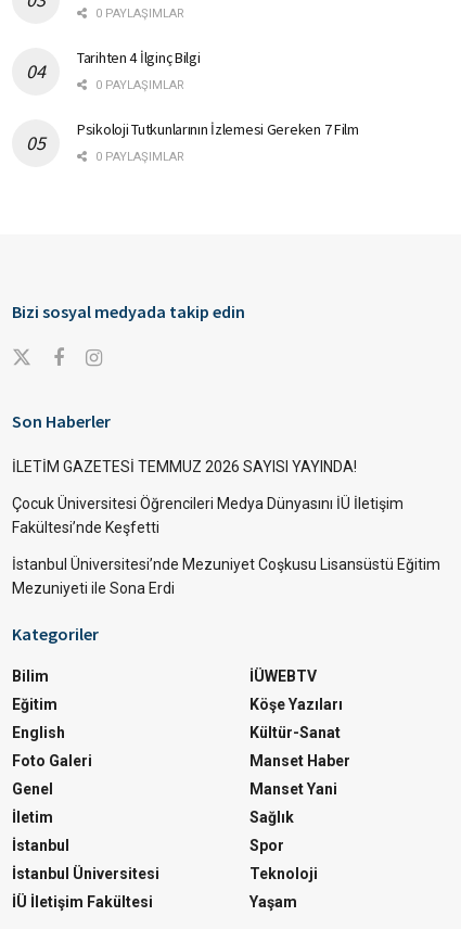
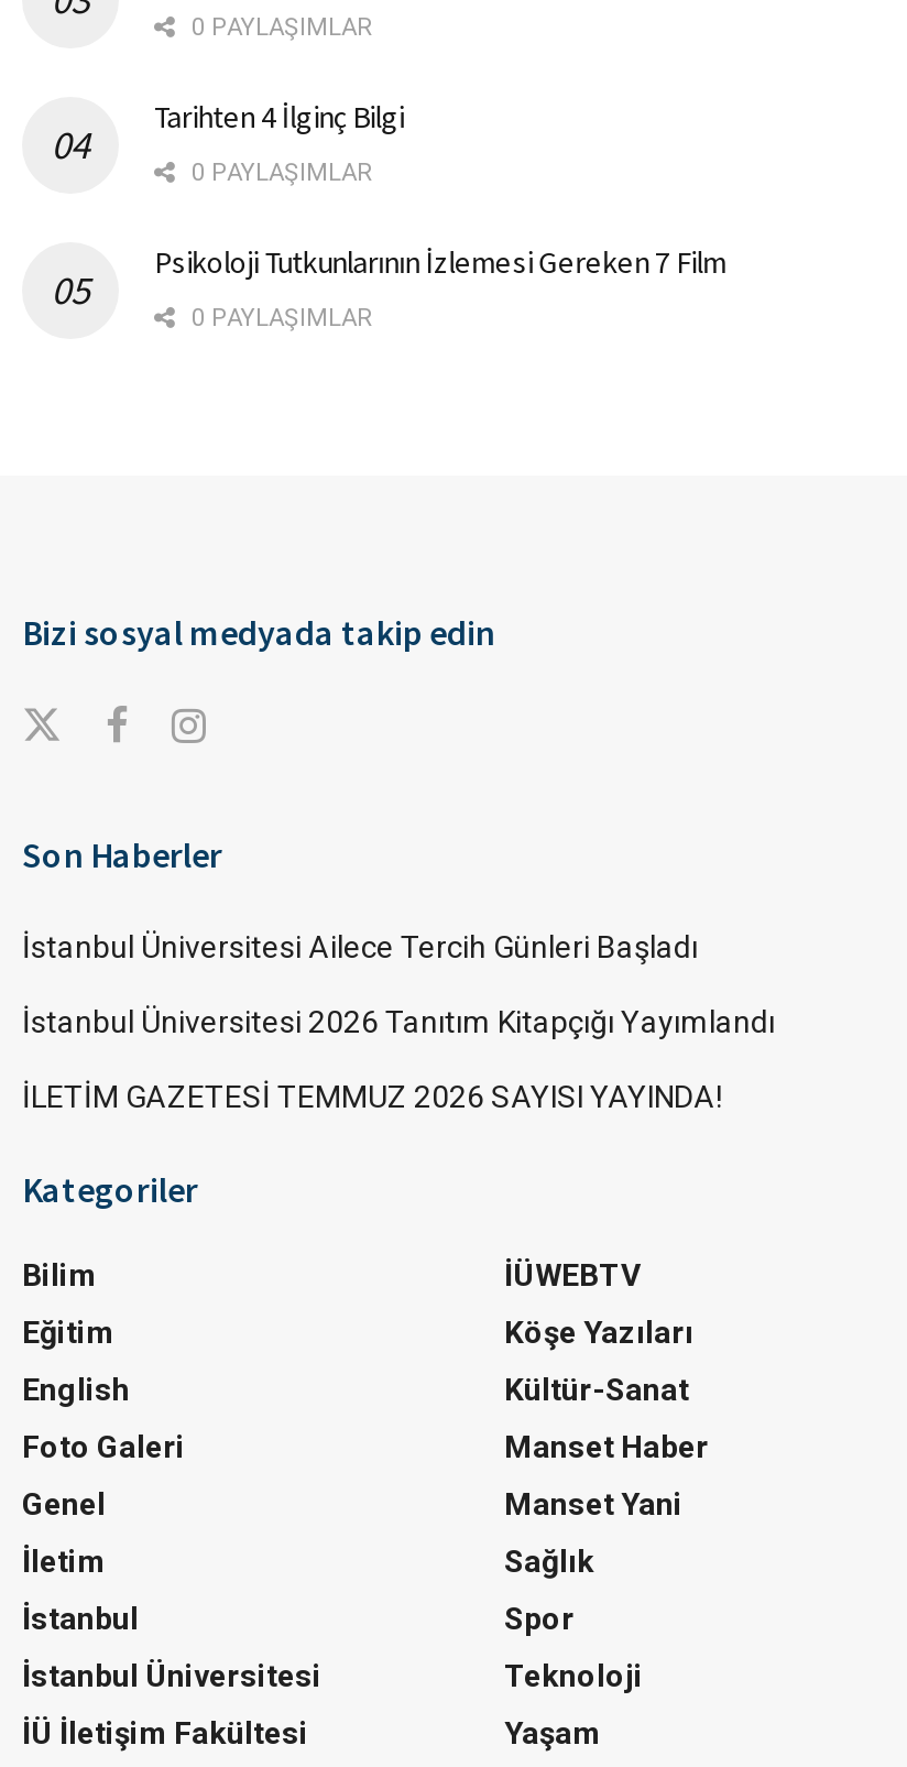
+ İstanbul Üniversitesi Ailece Tercih Günleri Başladı
+ İstanbul Üniversitesi 2026 Tanıtım Kitapçığı Yayımlandı

moved down: İLETİM GAZETESİ TEMMUZ 2026 SAYISI YAYINDA!

- Çocuk Üniversitesi Öğrencileri Medya Dünyasını İÜ İletişim
- Fakültesi’nde Keşfetti
- İstanbul Üniversitesi’nde Mezuniyet Coşkusu Lisansüstü Eğitim
- Mezuniyeti ile Sona Erdi
